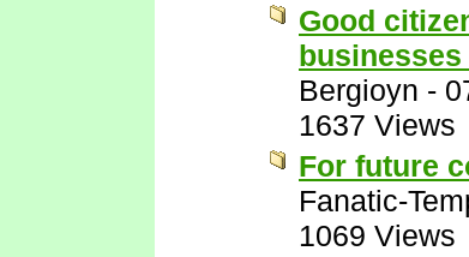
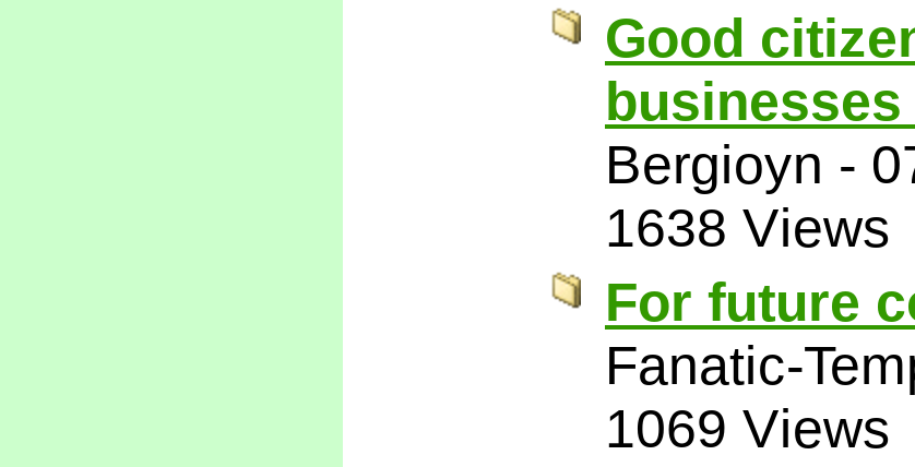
- 1637 Views
+ 1638 Views
